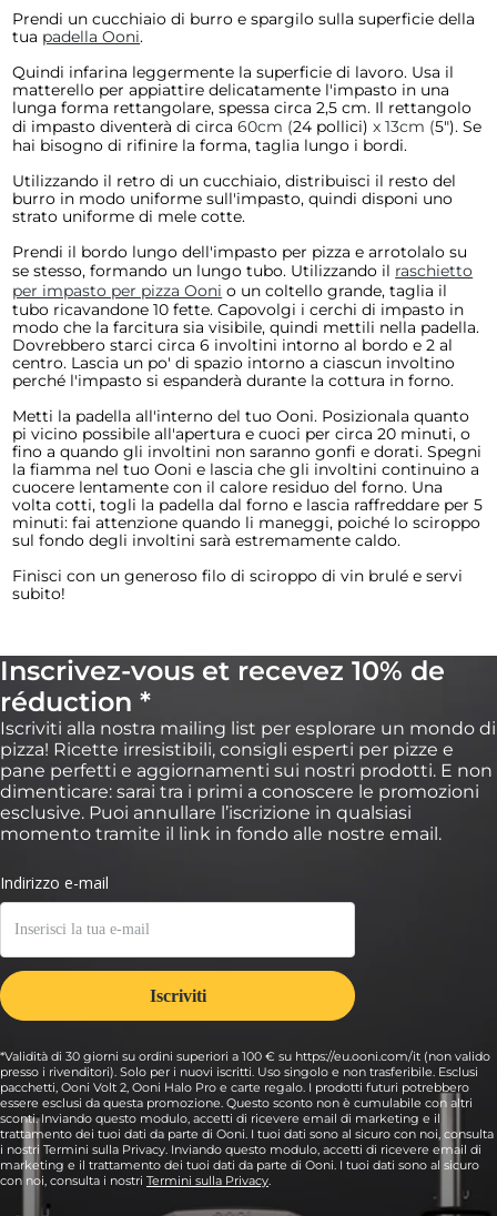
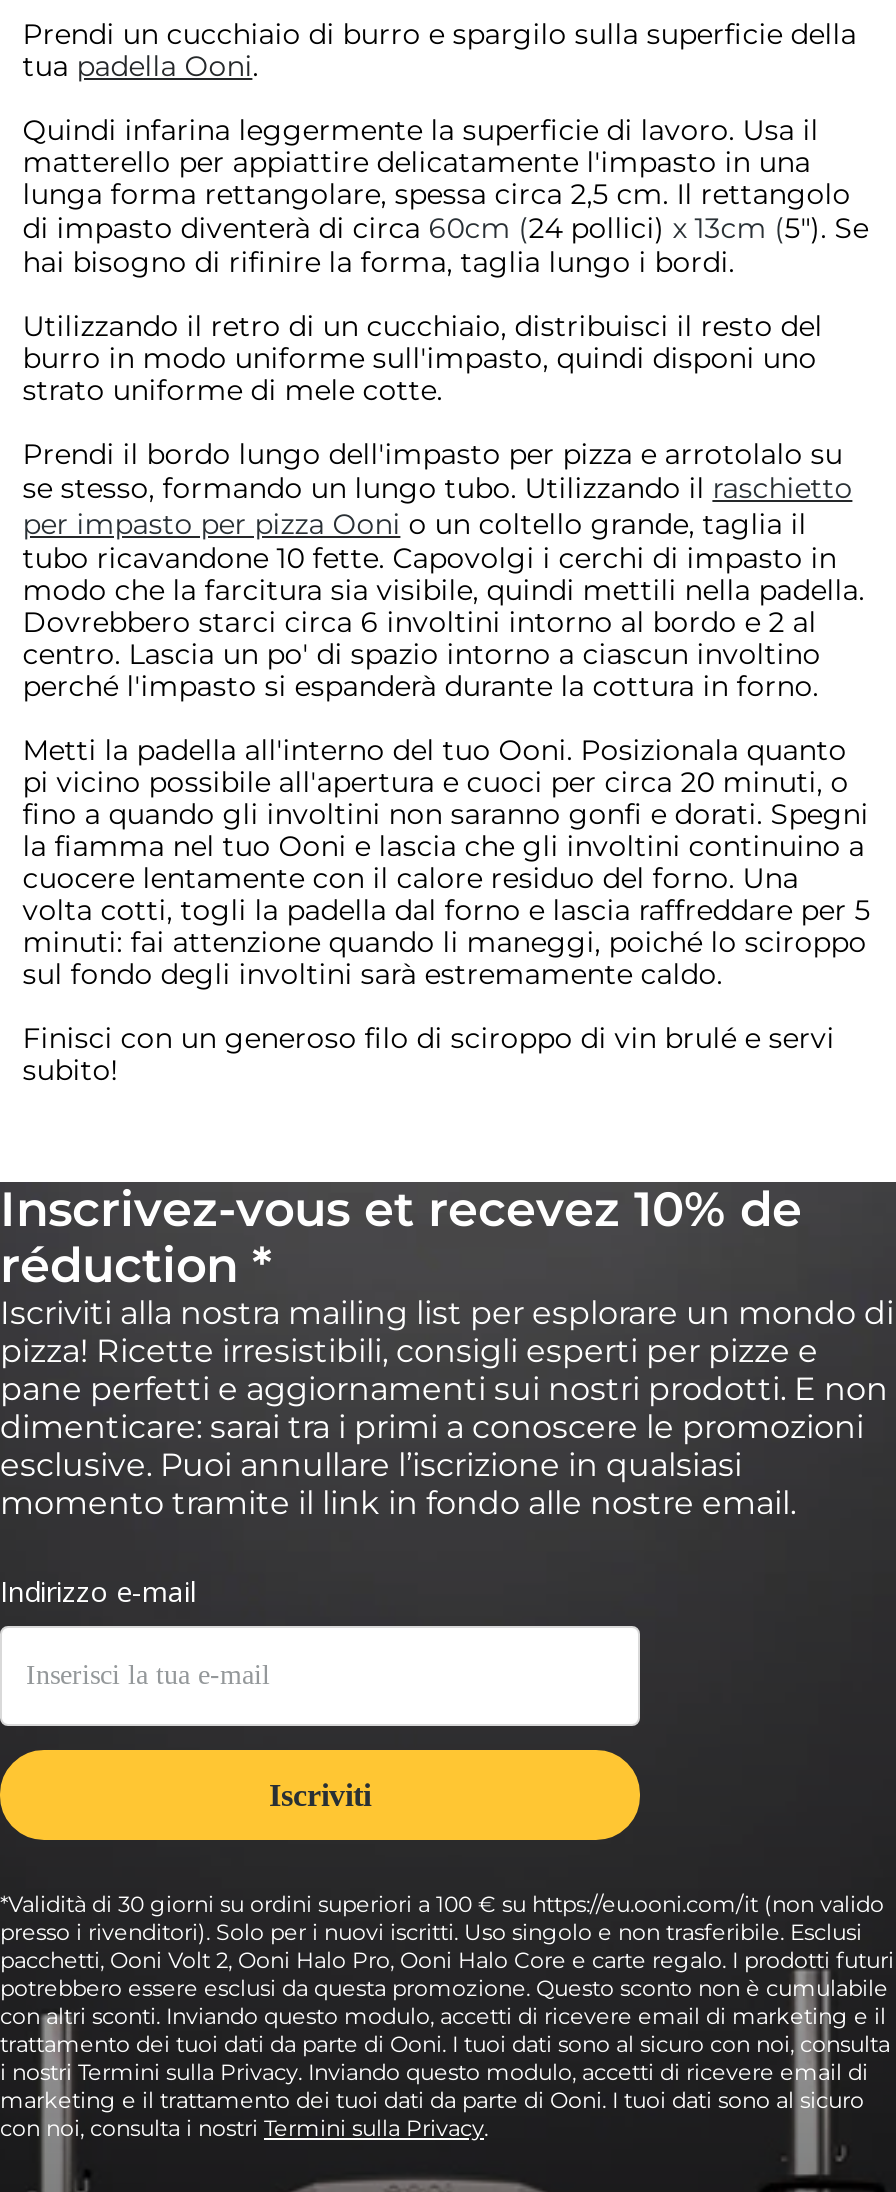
- pacchetti, Ooni Volt 2, Ooni Halo Pro e carte regalo. I prodotti futuri potrebbero
- essere esclusi da questa promozione. Questo sconto non è cumulabile con altri
- sconti. Inviando questo modulo, accetti di ricevere email di marketing e il
+ pacchetti, Ooni Volt 2, Ooni Halo Pro, Ooni Halo Core e carte regalo. I prodotti futuri
+ potrebbero essere esclusi da questa promozione. Questo sconto non è cumulabile
+ con altri sconti. Inviando questo modulo, accetti di ricevere email di marketing e il
